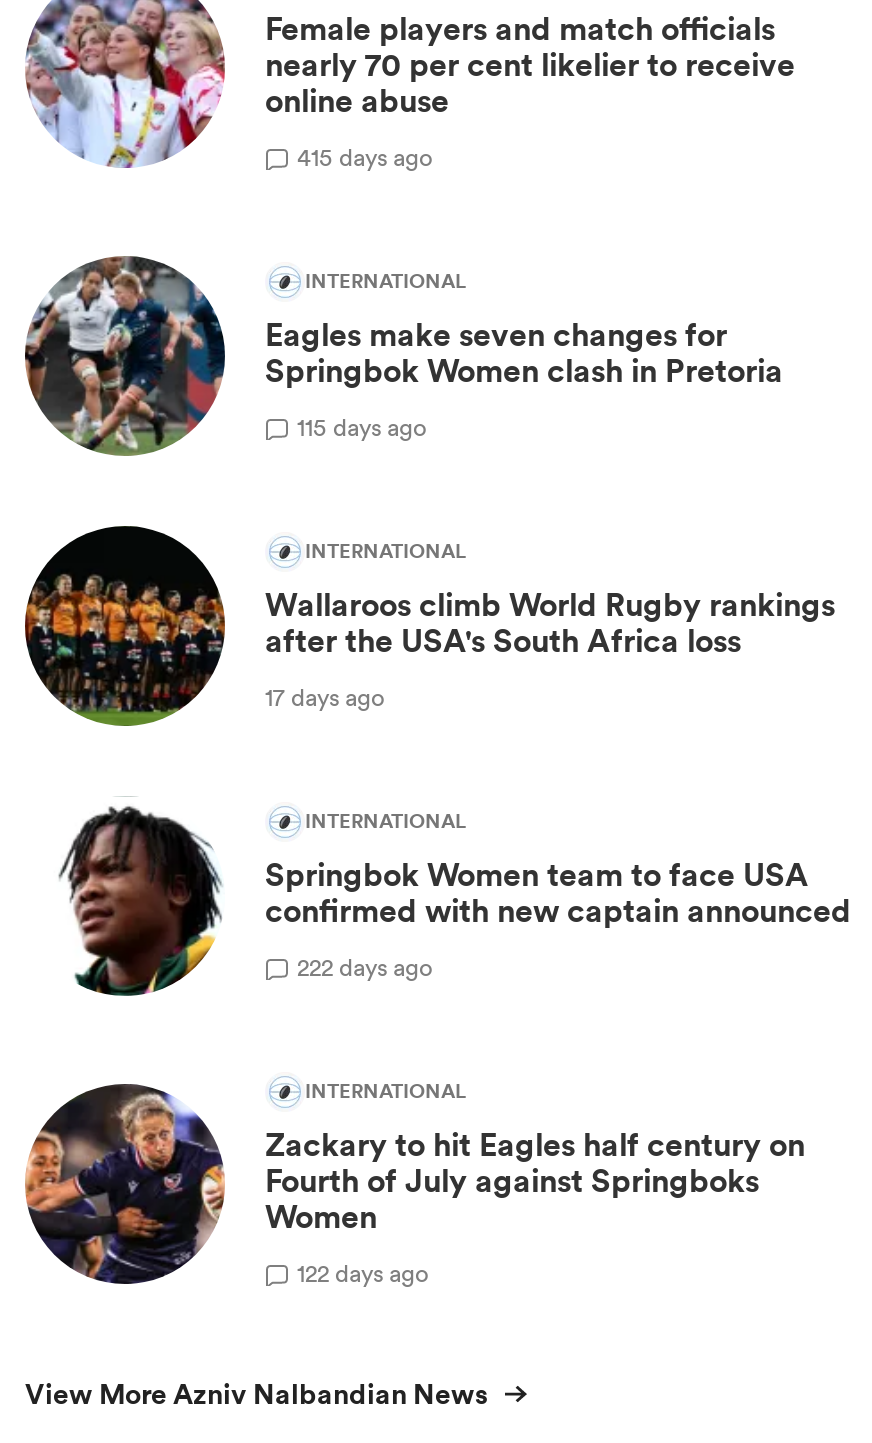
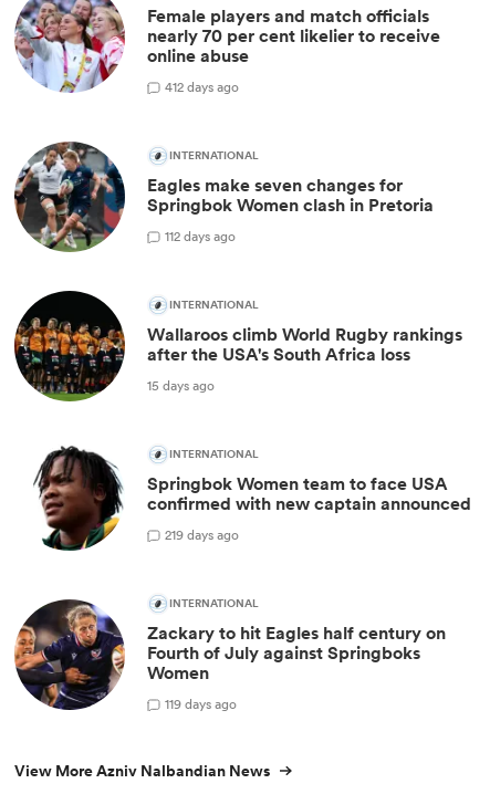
- 415 days ago
+ 412 days ago

- 115 days ago
+ 112 days ago

- 17 days ago
+ 15 days ago

- 222 days ago
+ 219 days ago

- 122 days ago
+ 119 days ago
